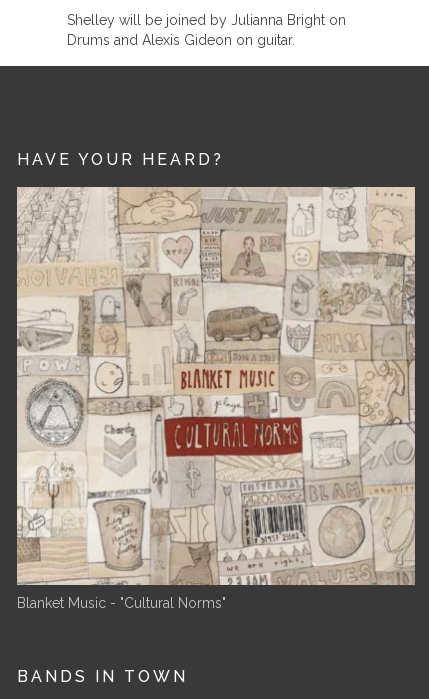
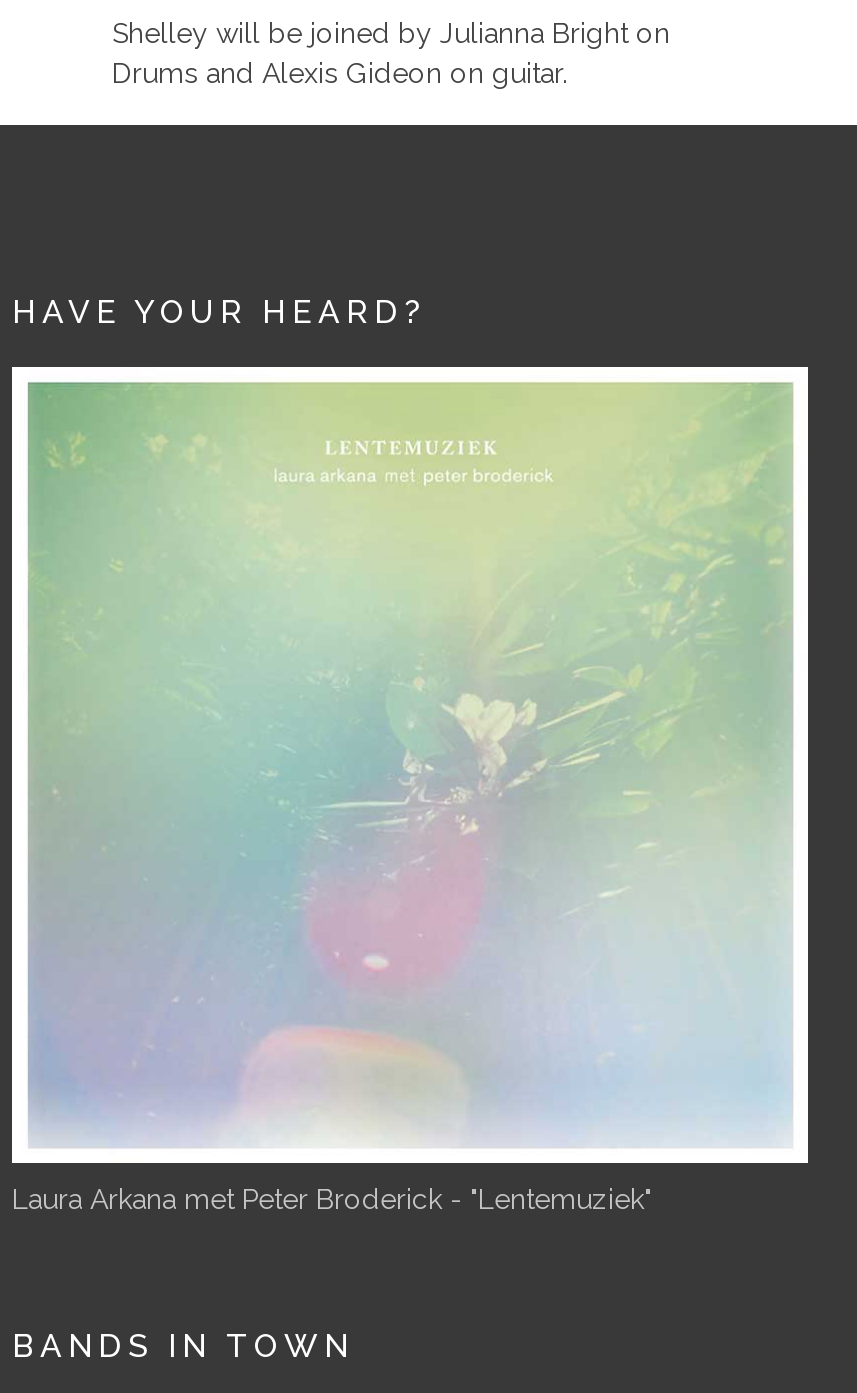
- [image]
- Blanket Music - "Cultural Norms"
+ [image]
+ Laura Arkana met Peter Broderick - "Lentemuziek"
